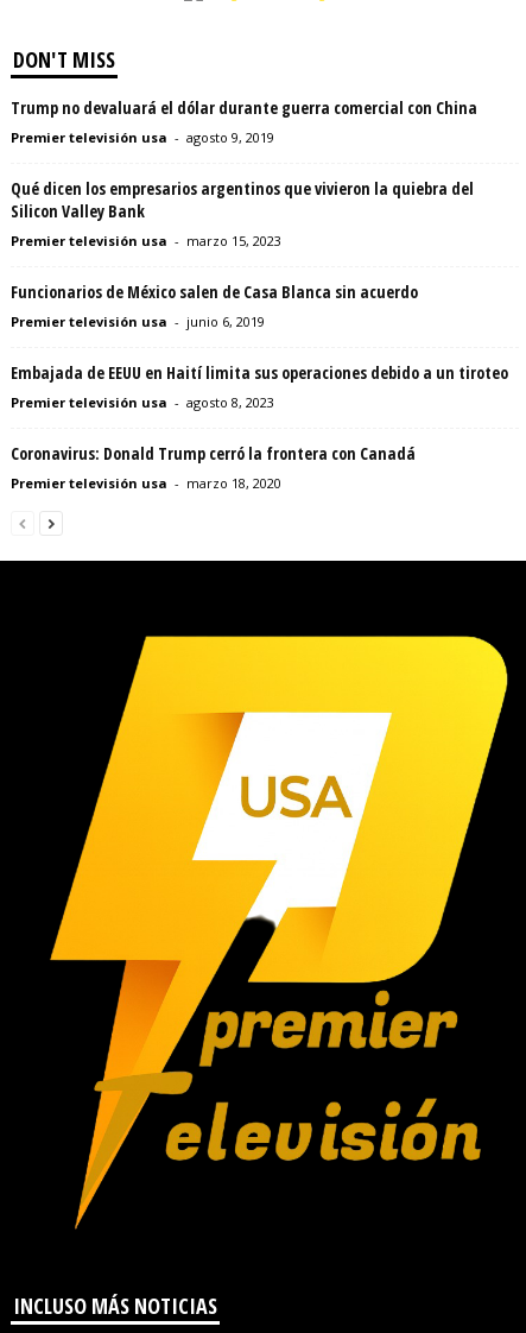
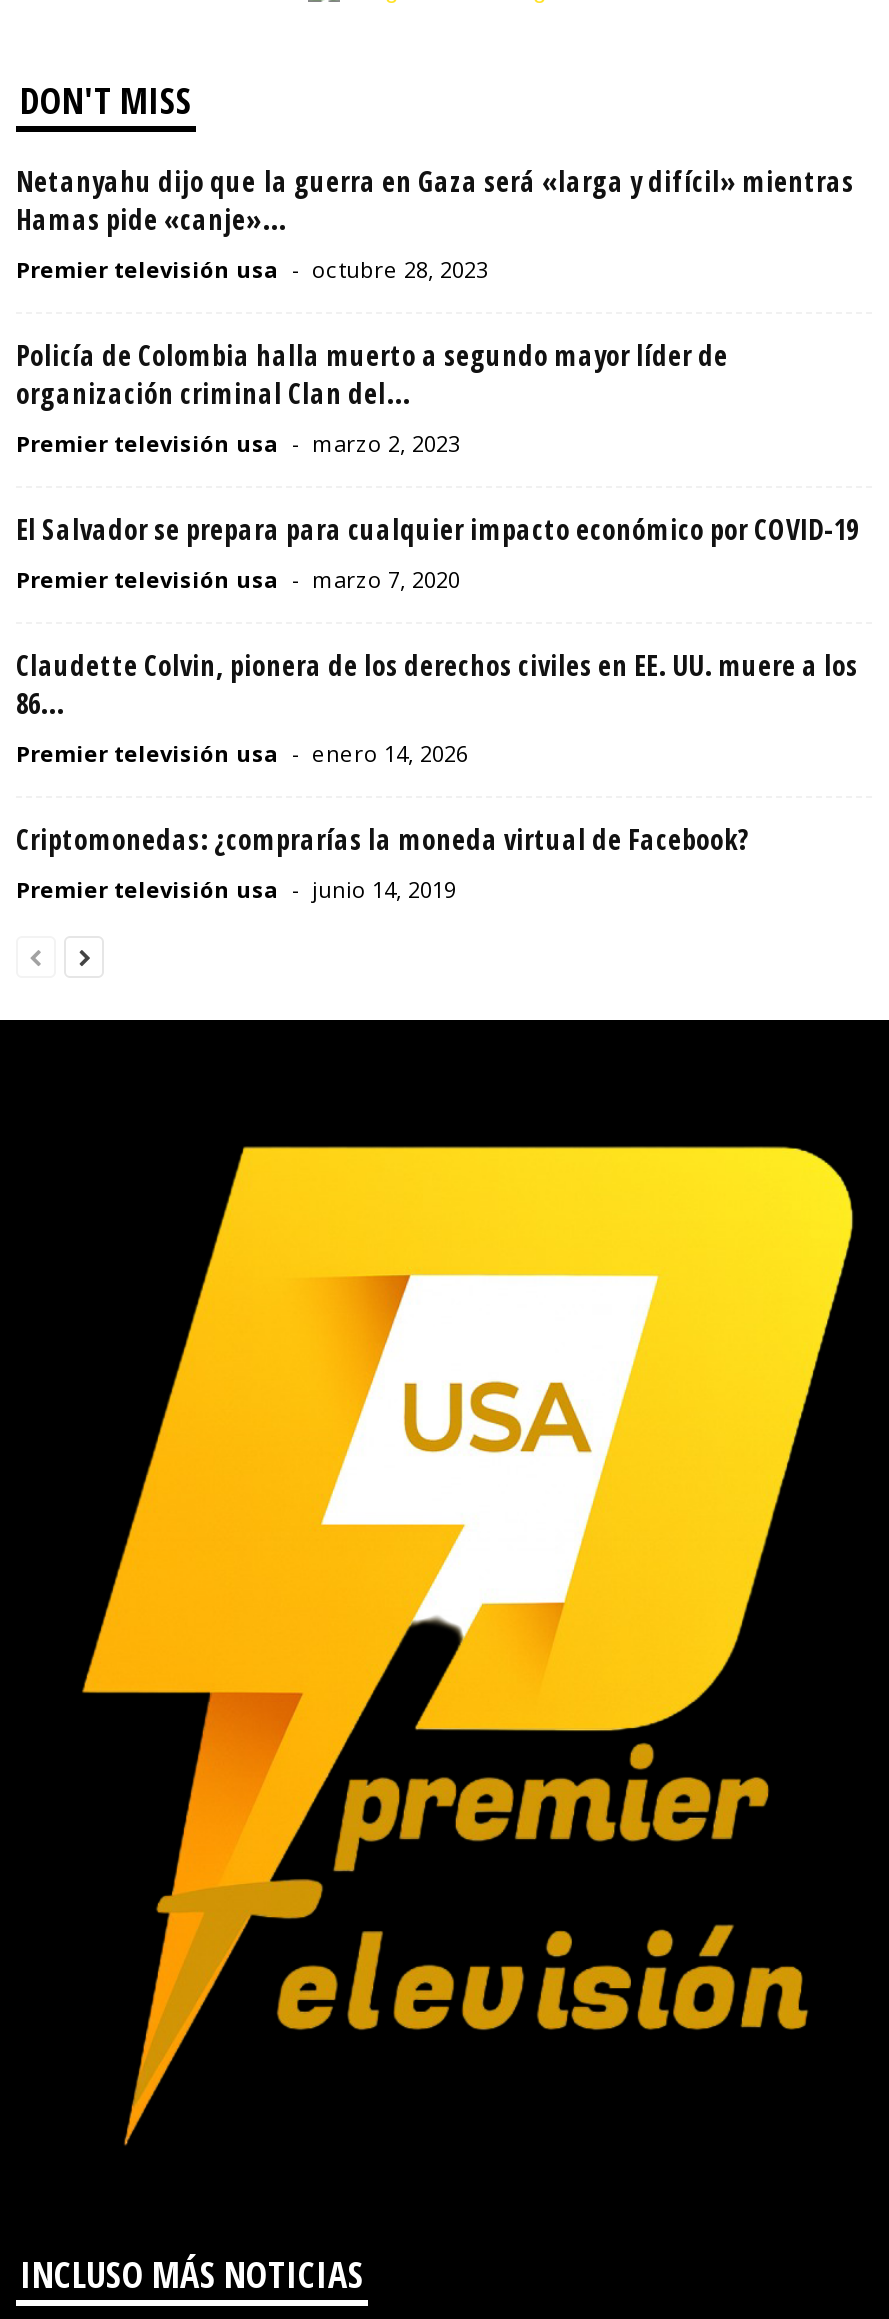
- Trump no devaluará el dólar durante guerra comercial con China
- Premier televisión usa - agosto 9, 2019
+ Netanyahu dijo que la guerra en Gaza será «larga y difícil» mientras
+ Hamas pide «canje»...
+ Premier televisión usa - octubre 28, 2023

- Qué dicen los empresarios argentinos que vivieron la quiebra del
- Silicon Valley Bank
- Premier televisión usa - marzo 15, 2023
+ Policía de Colombia halla muerto a segundo mayor líder de
+ organización criminal Clan del...
+ Premier televisión usa - marzo 2, 2023

- Funcionarios de México salen de Casa Blanca sin acuerdo
- Premier televisión usa - junio 6, 2019
+ El Salvador se prepara para cualquier impacto económico por COVID-19
+ Premier televisión usa - marzo 7, 2020

- Embajada de EEUU en Haití limita sus operaciones debido a un tiroteo
- Premier televisión usa - agosto 8, 2023
+ Claudette Colvin, pionera de los derechos civiles en EE. UU. muere a los
+ 86...
+ Premier televisión usa - enero 14, 2026

- Coronavirus: Donald Trump cerró la frontera con Canadá
- Premier televisión usa - marzo 18, 2020
+ Criptomonedas: ¿comprarías la moneda virtual de Facebook?
+ Premier televisión usa - junio 14, 2019
